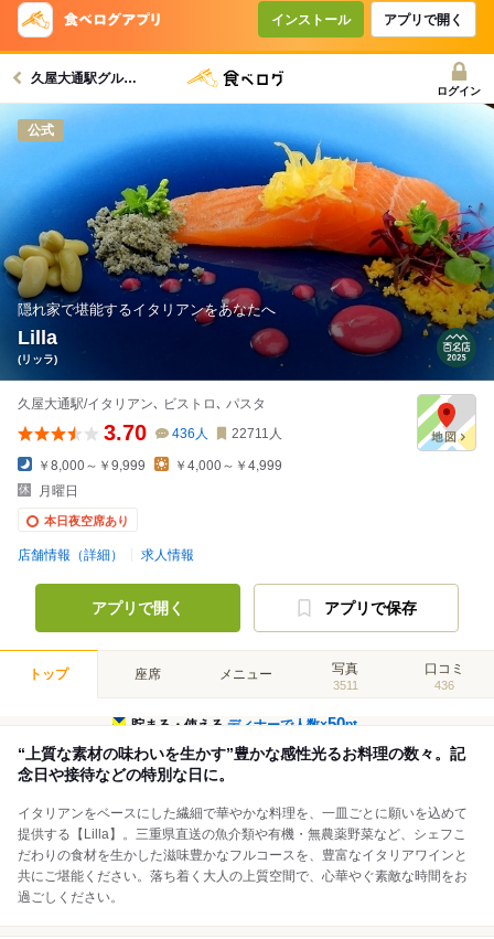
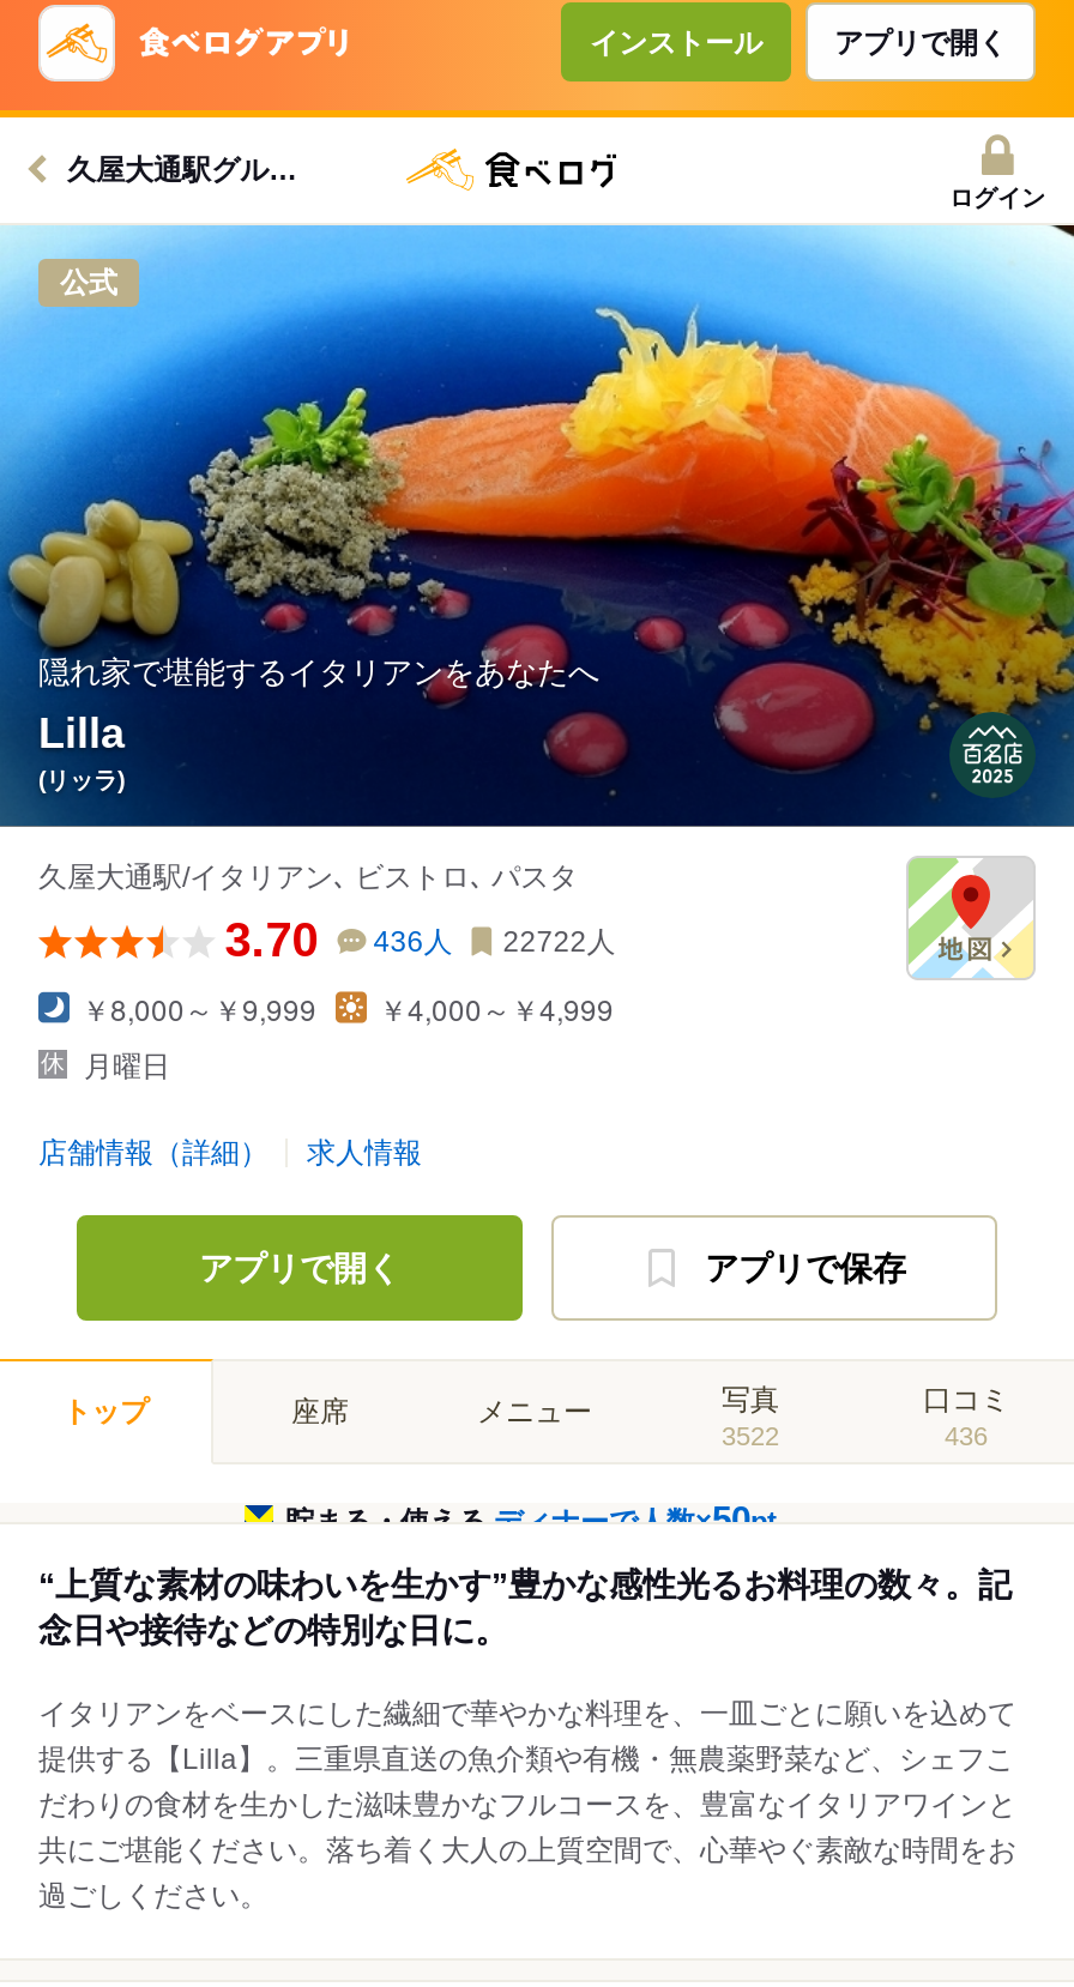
- 3.70 436人 22711人
+ 3.70 436人 22722人

- 本日夜空席あり

- 3511
+ 3522
